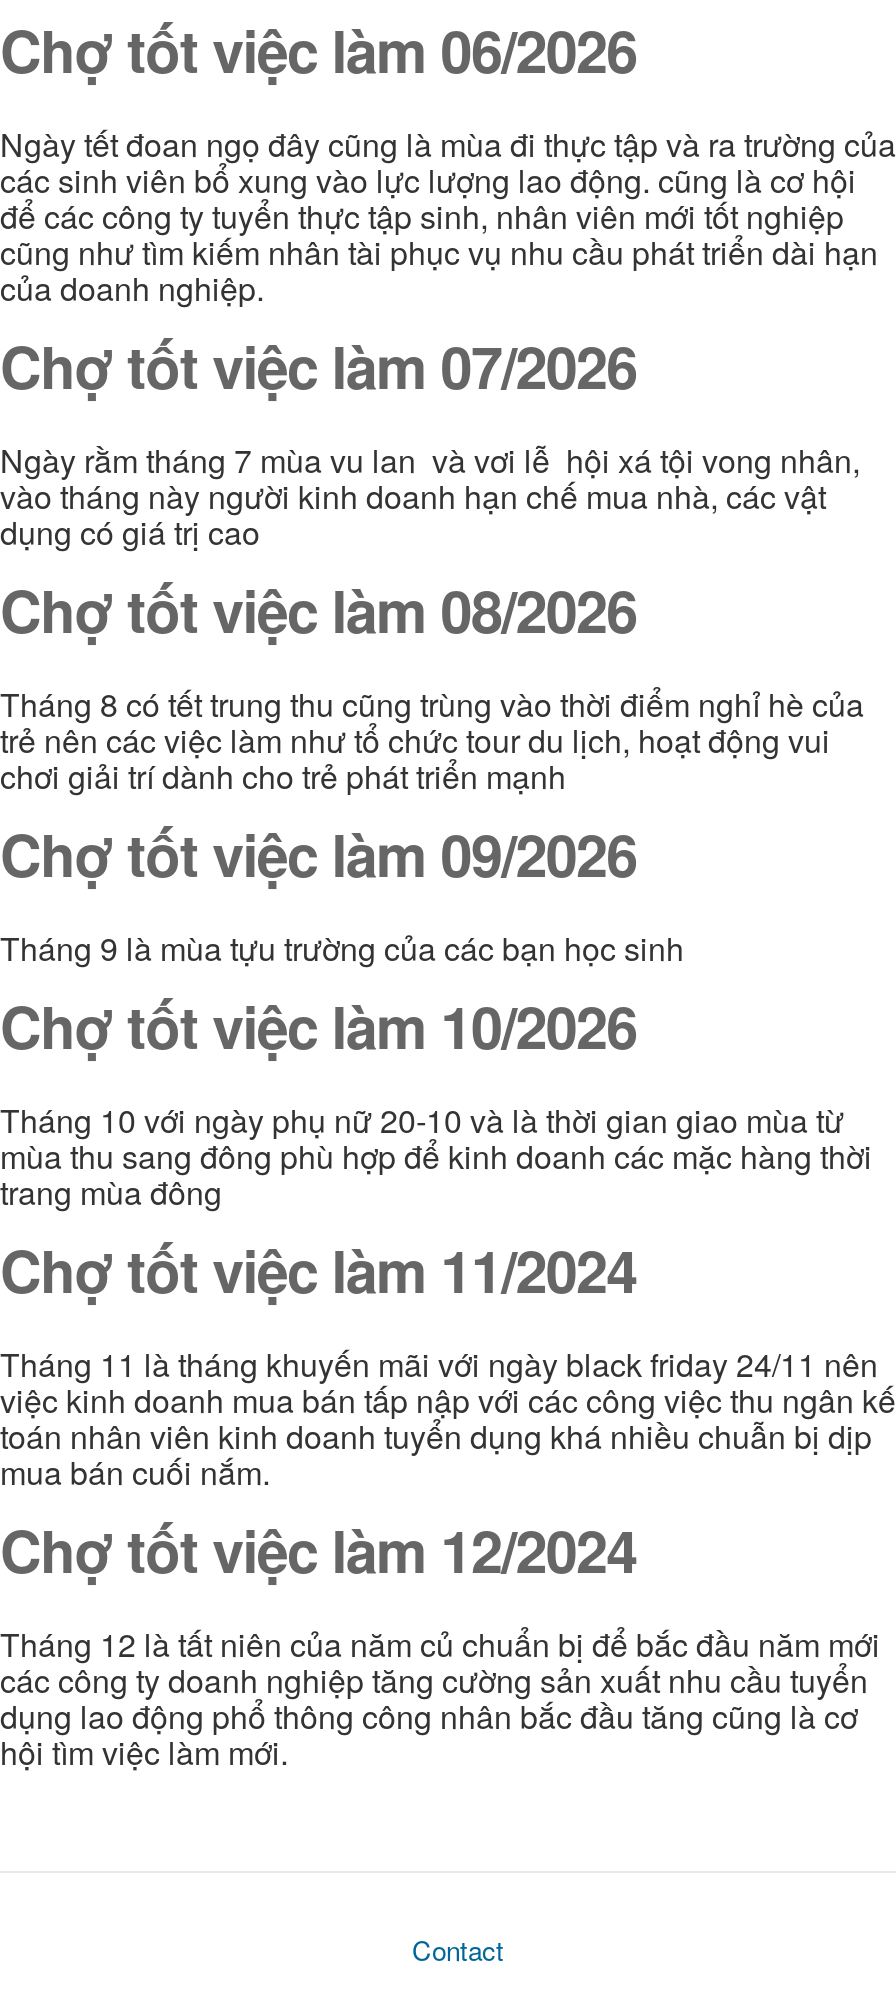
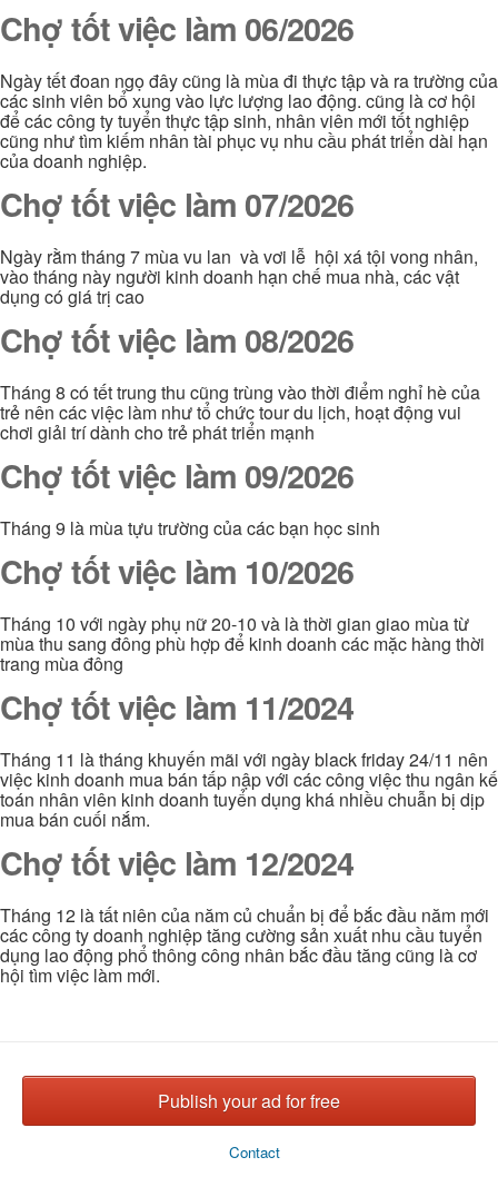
+ Publish your ad for free
